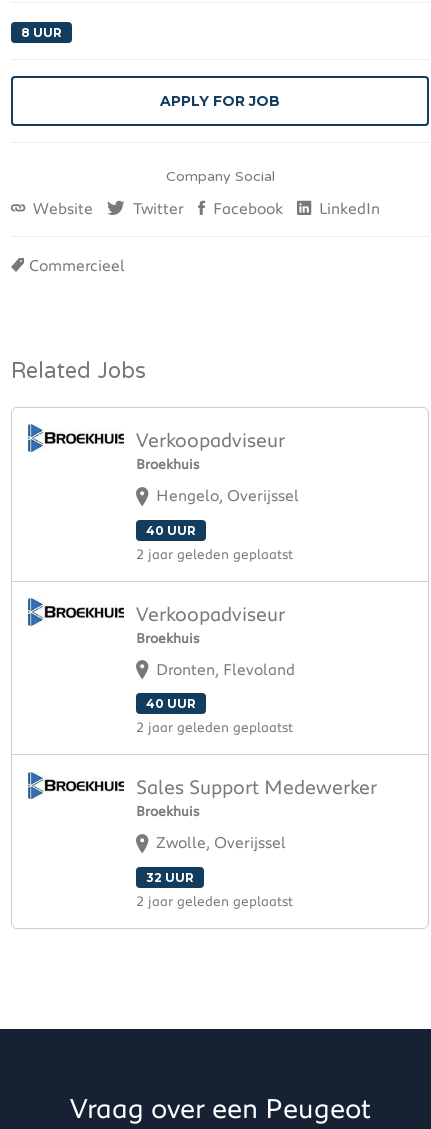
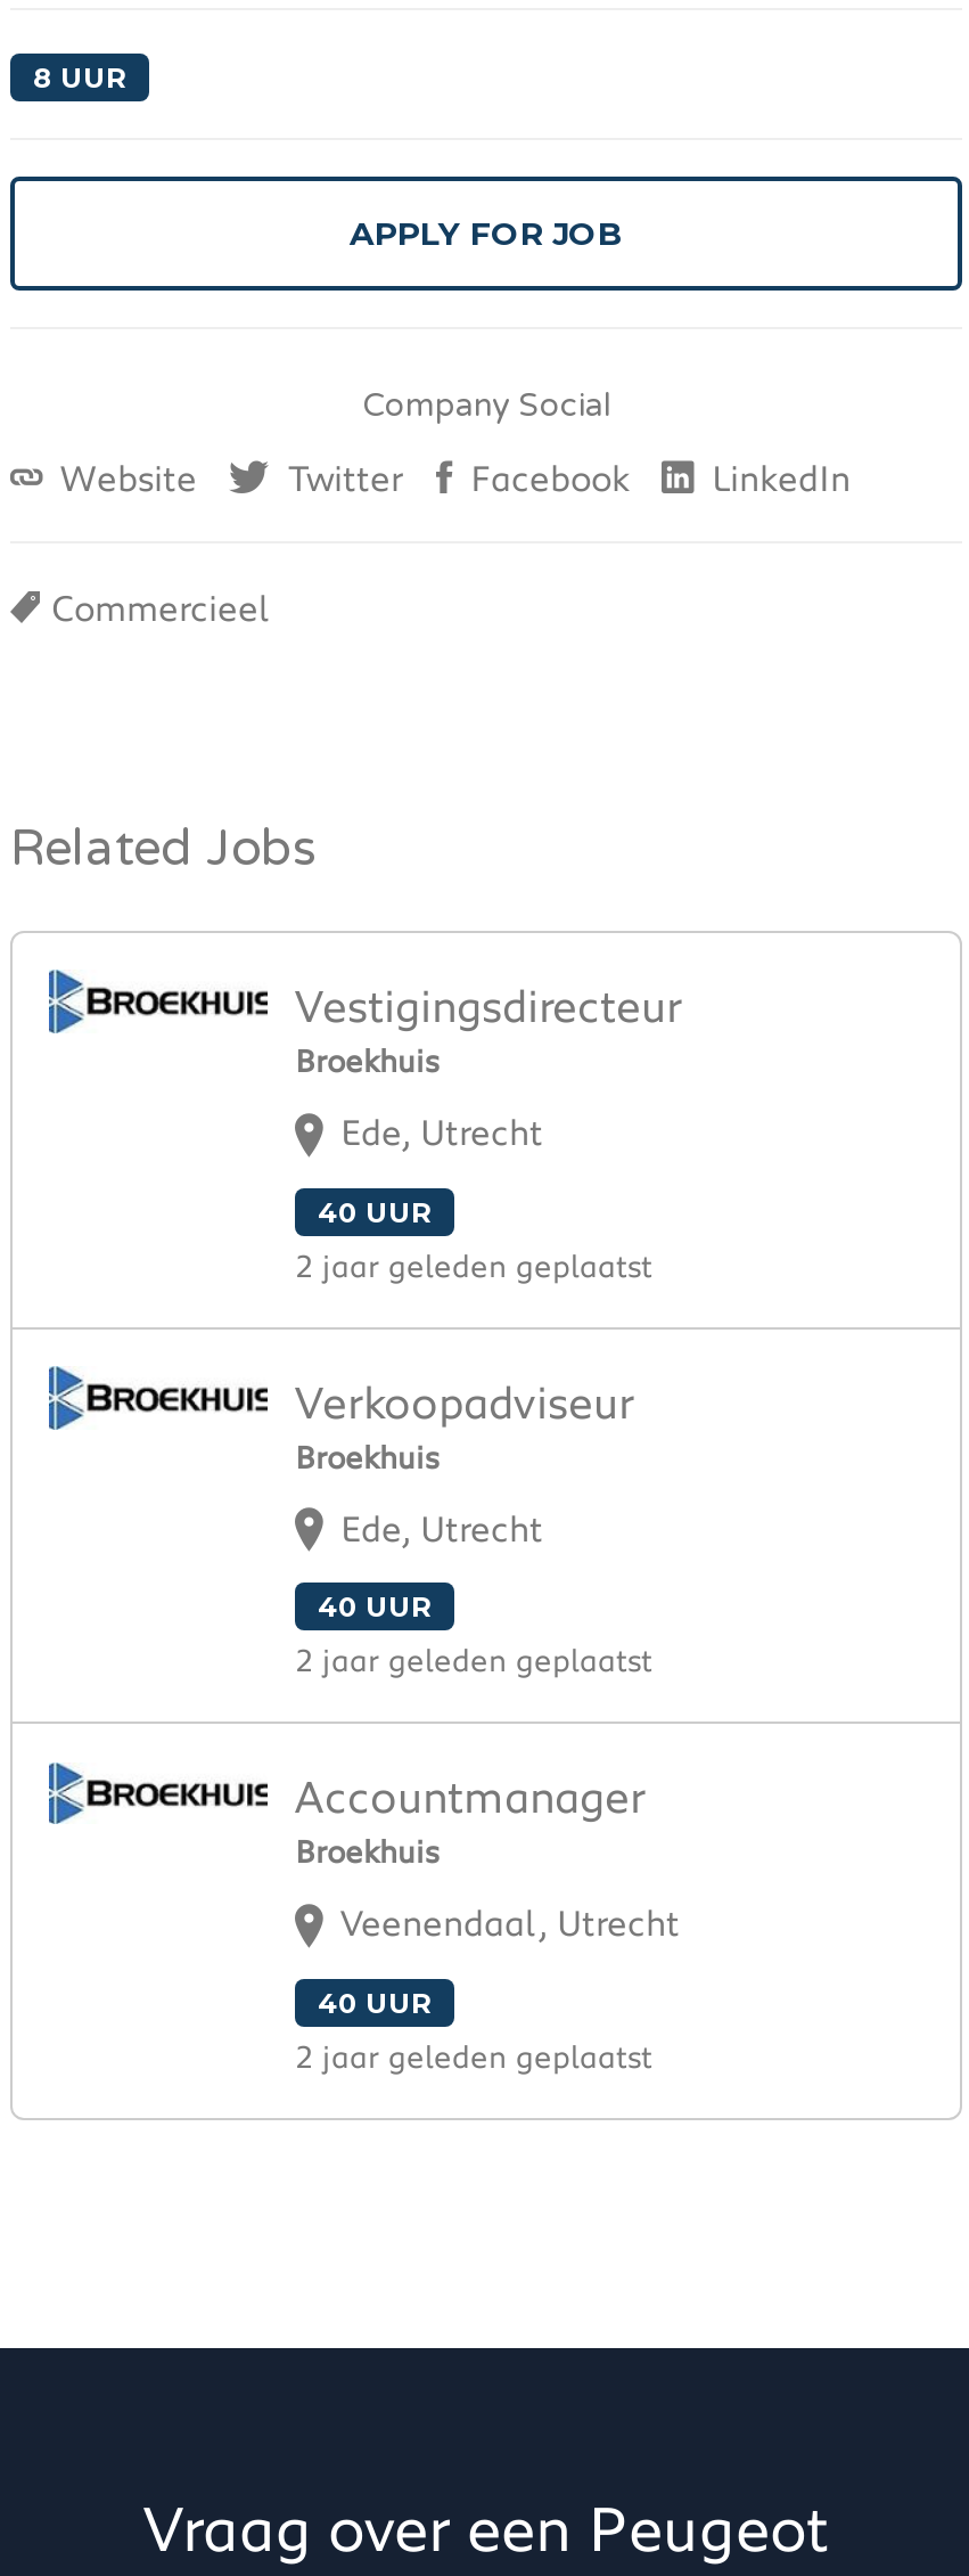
- Verkoopadviseur
+ Vestigingsdirecteur

- Hengelo, Overijssel
+ Ede, Utrecht

- Dronten, Flevoland
+ Ede, Utrecht

- Sales Support Medewerker
+ Accountmanager

- Zwolle, Overijssel
+ Veenendaal, Utrecht

- 32 UUR
+ 40 UUR
